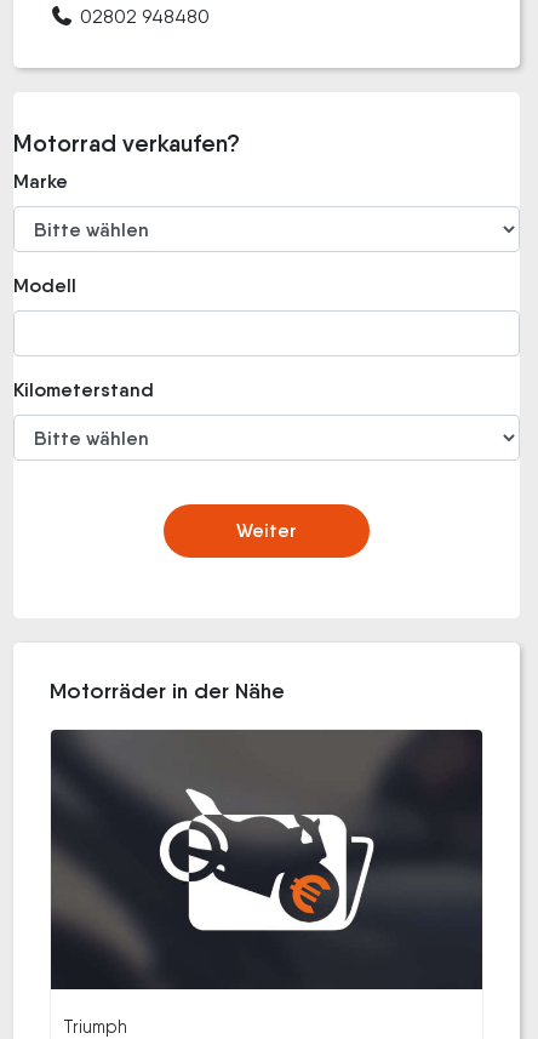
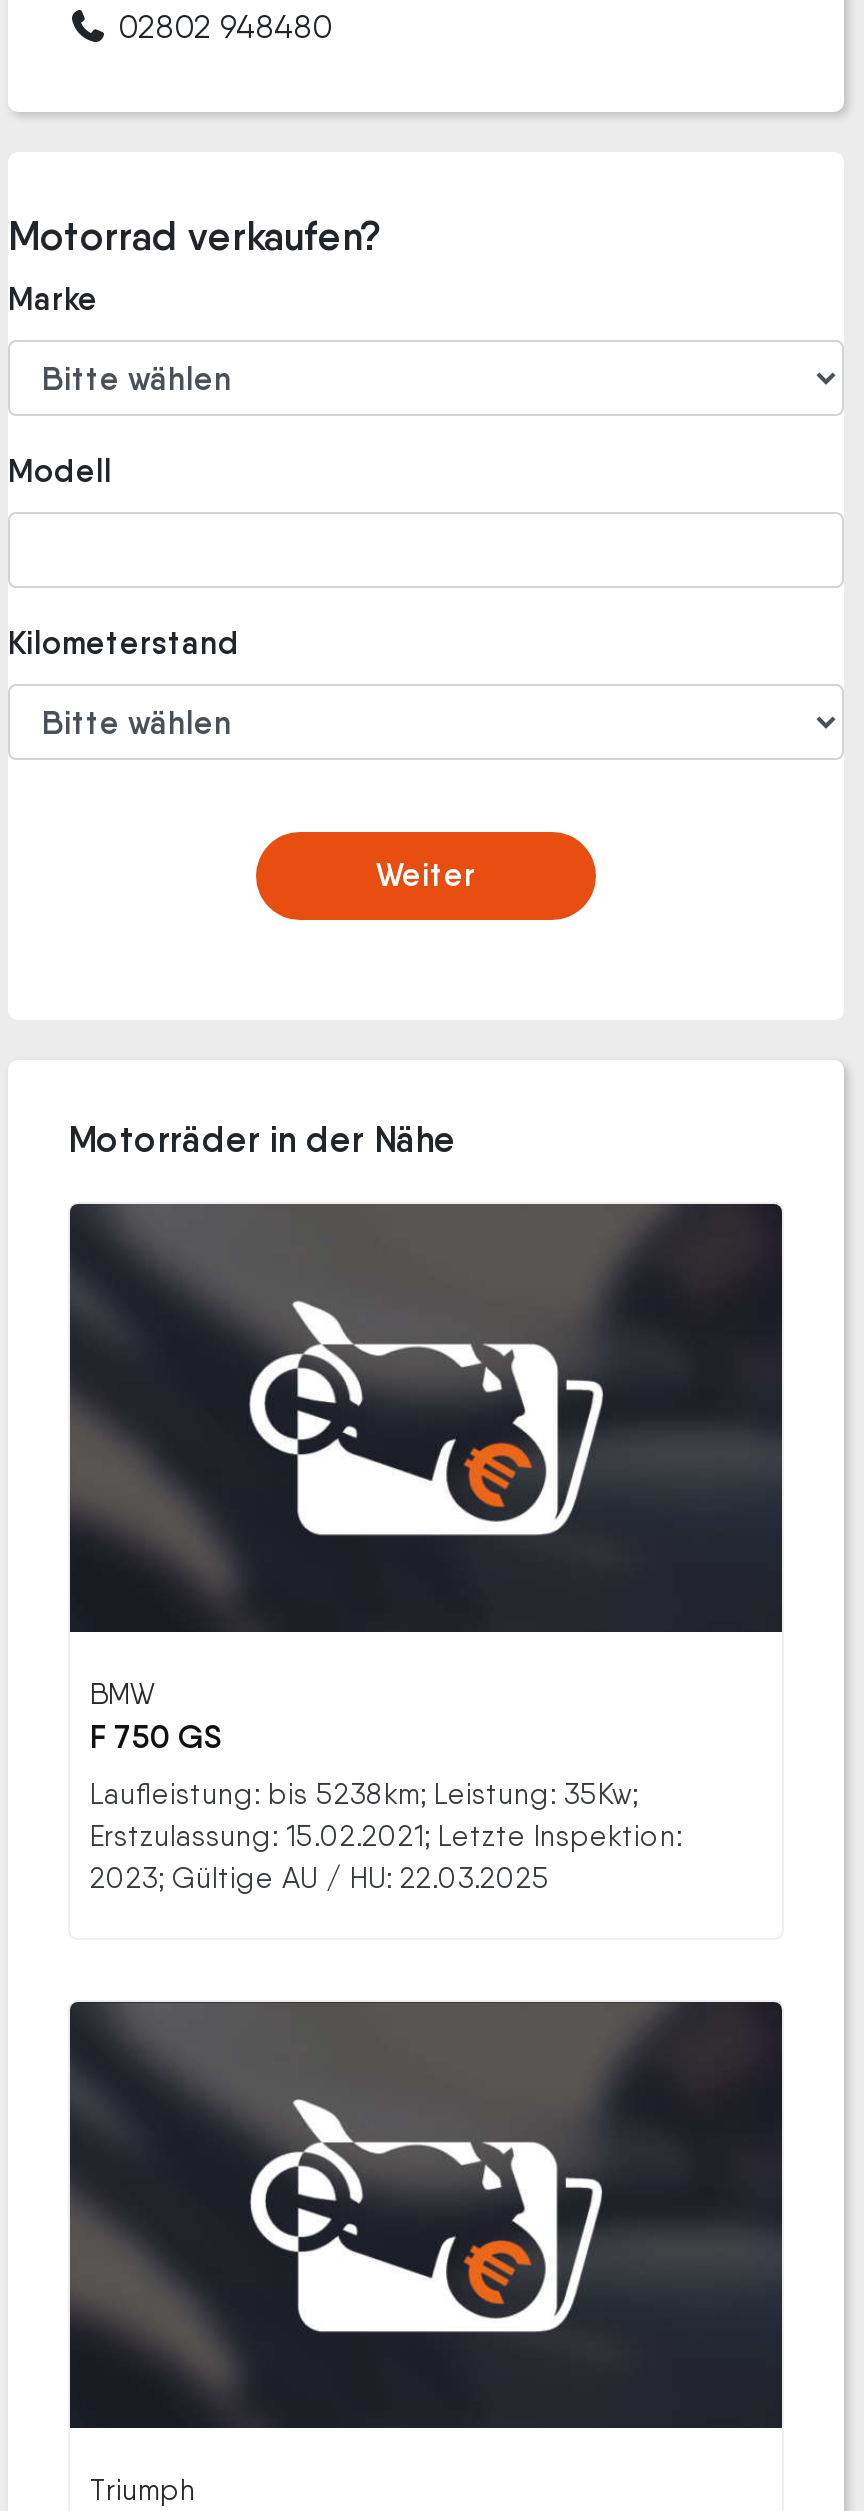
+ BMW
+ F 750 GS
+ Laufleistung: bis 5238km; Leistung: 35Kw;
+ Erstzulassung: 15.02.2021; Letzte Inspektion:
+ 2023; Gültige AU / HU: 22.03.2025
